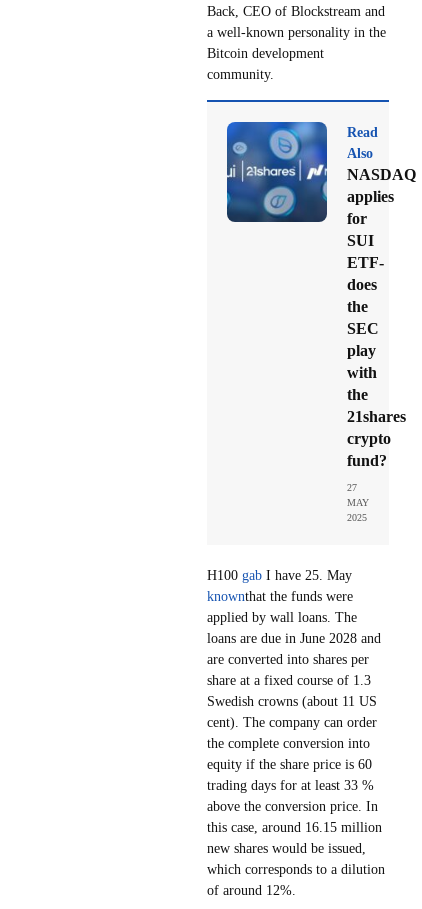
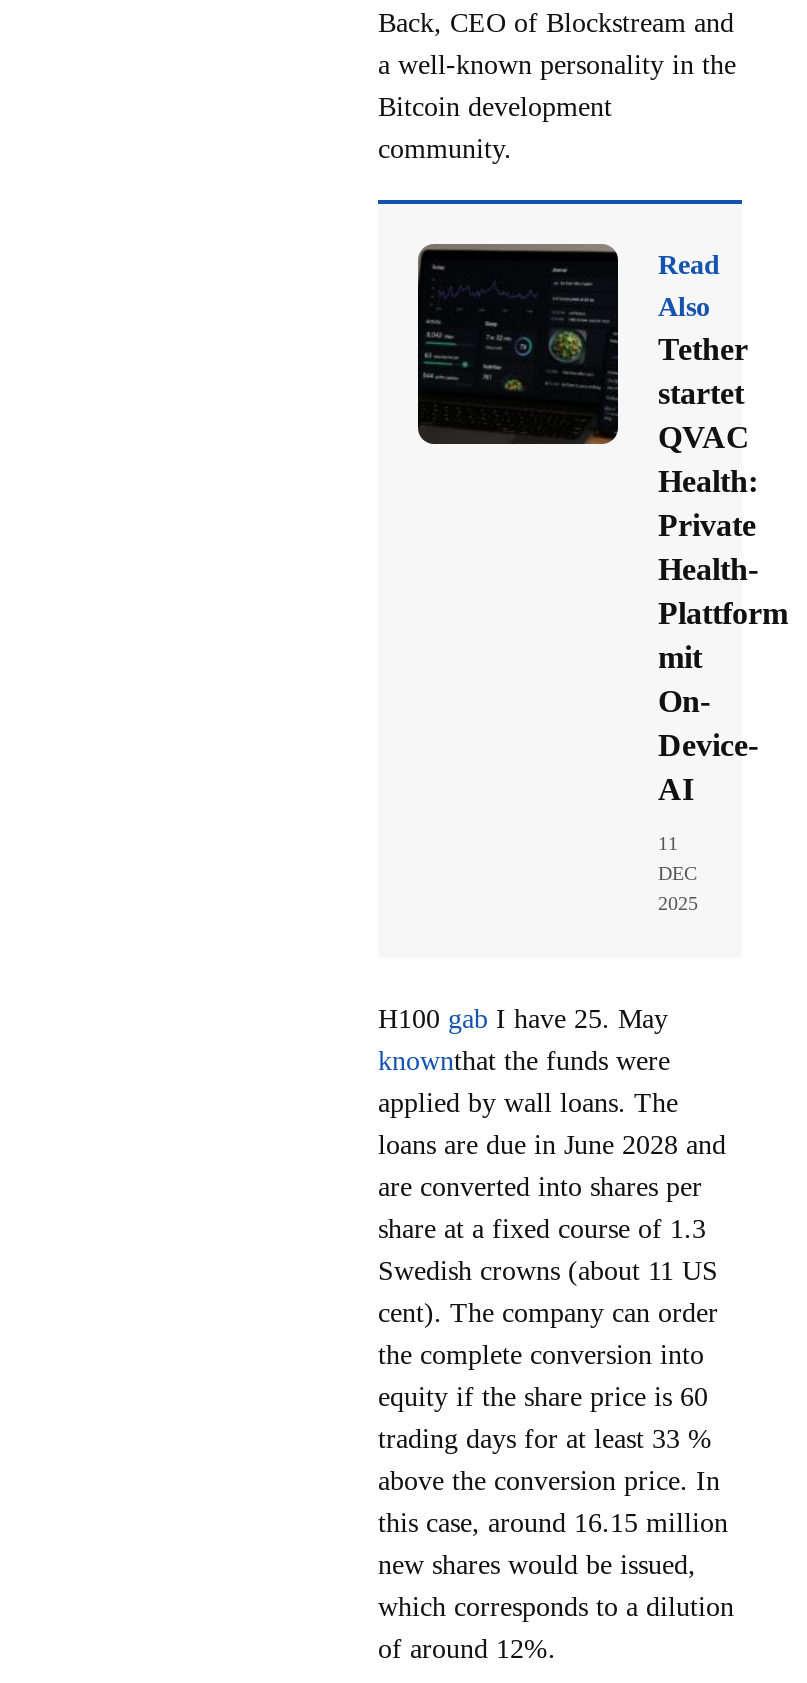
- [image]
- NASDAQ
- applies
- for
- SUI
- ETF-
- does
- the
- SEC
- play
- with
- the
- 21shares
- crypto
- fund?
+ [image]
+ Tether
+ startet
+ QVAC
+ Health:
+ Private
+ Health-
+ Plattform
+ mit
+ On-
+ Device-
+ AI

- 27
- MAY
+ 11
+ DEC
